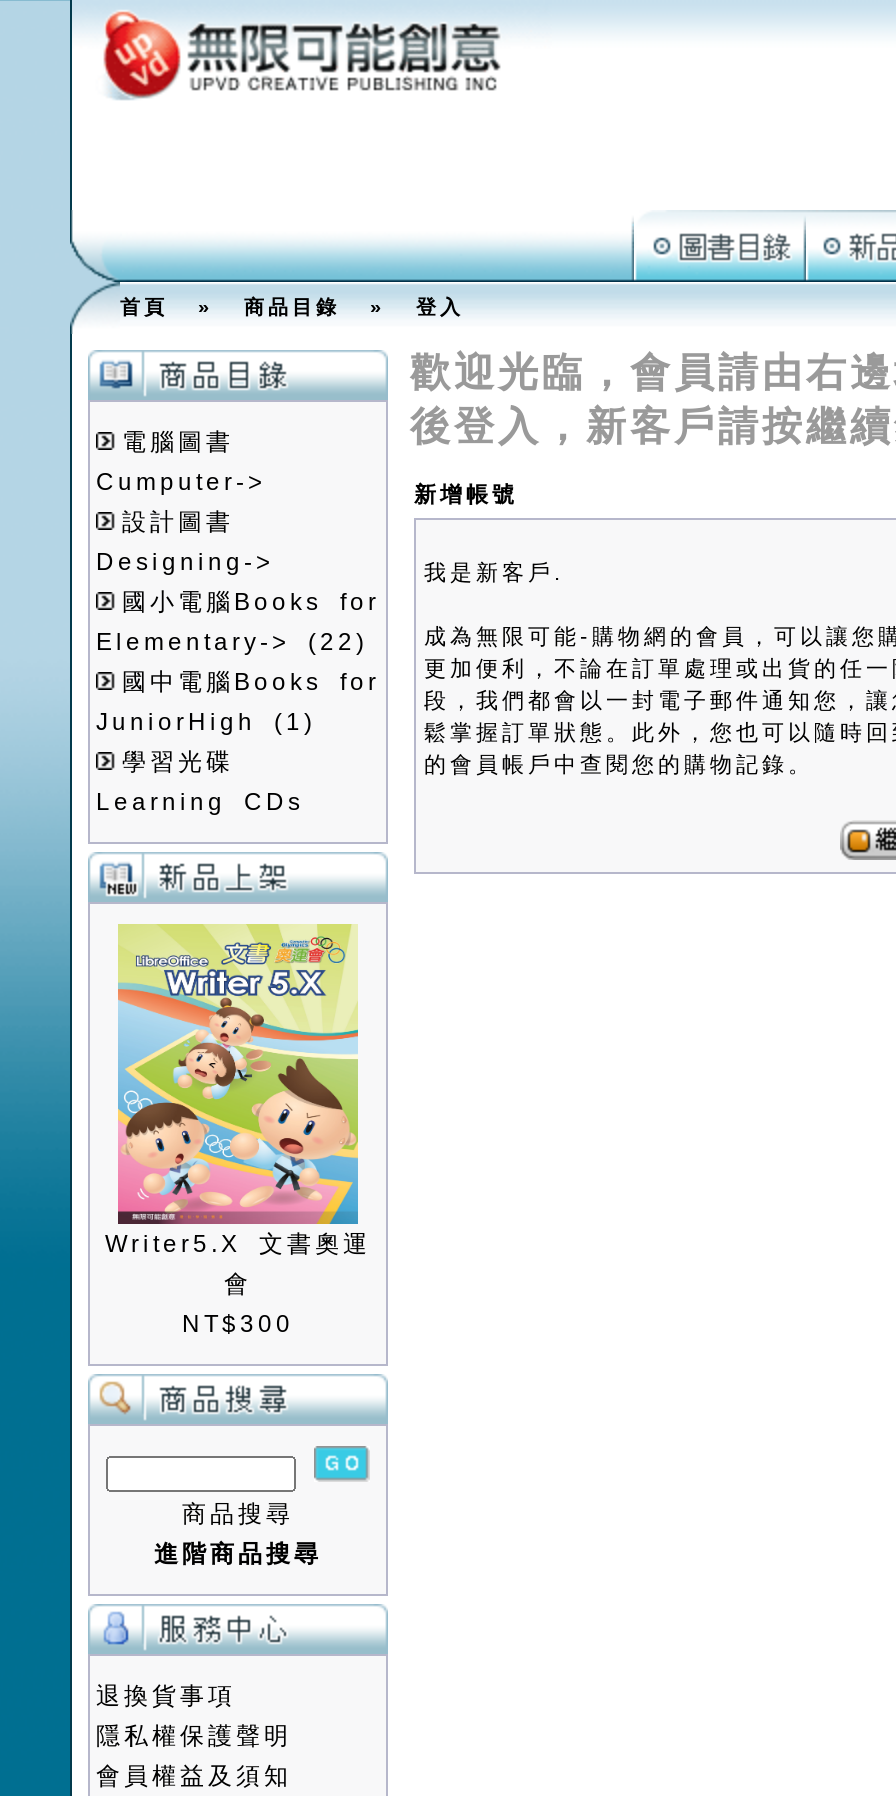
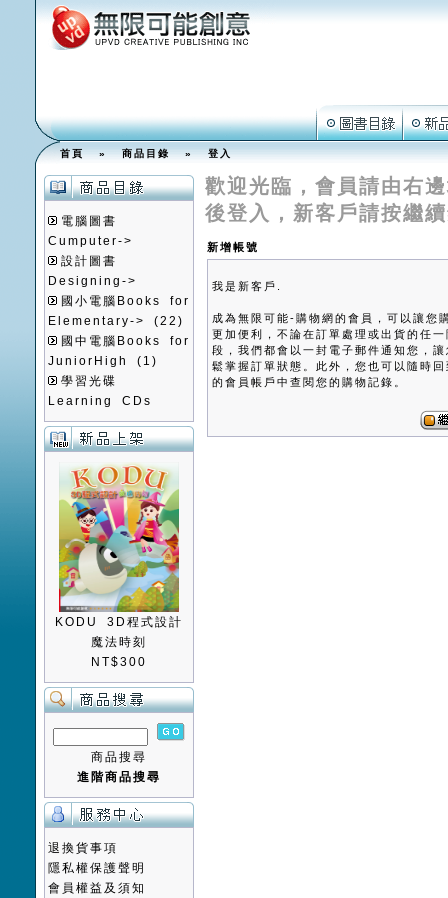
- [image]
- Writer5.X 文書奧運
- 會
+ [image]
+ KODU 3D程式設計
+ 魔法時刻
